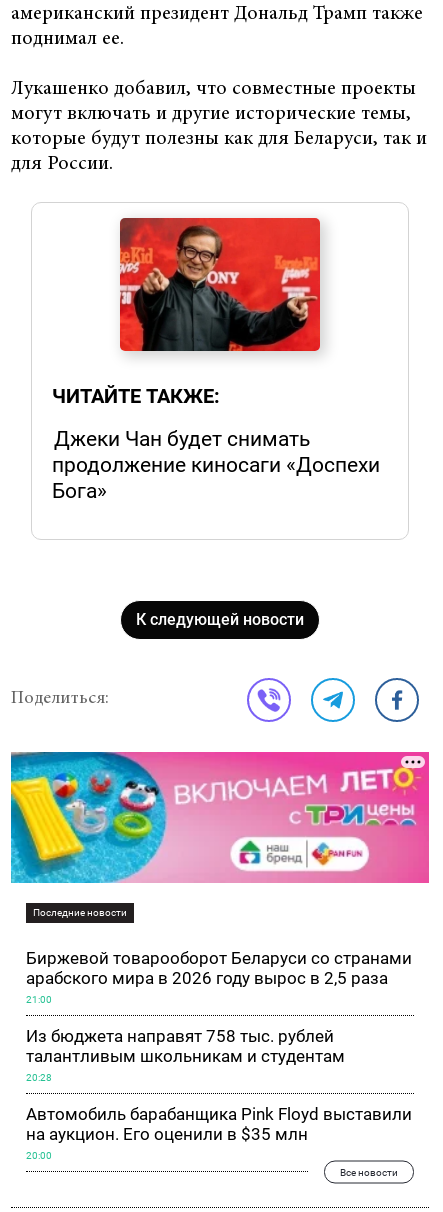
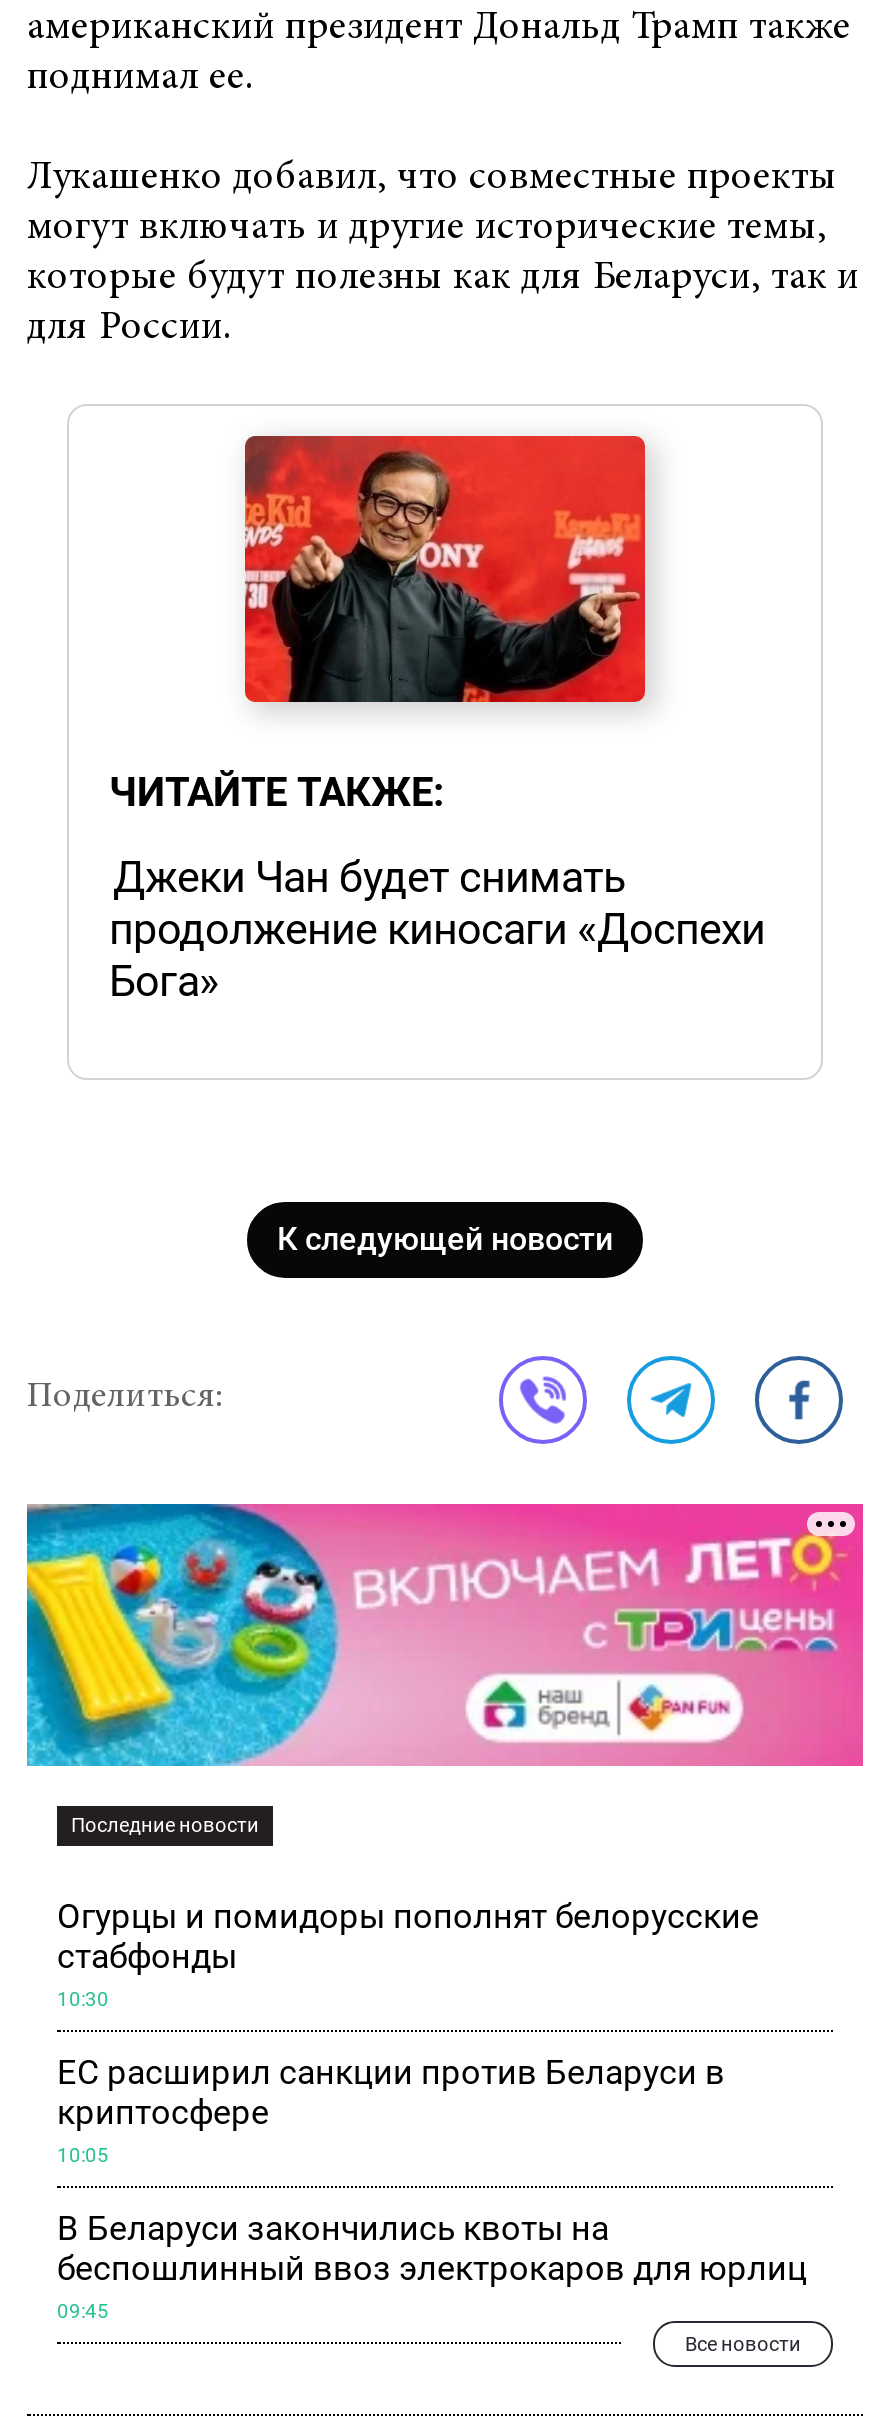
- Биржевой товарооборот Беларуси со странами
- арабского мира в 2026 году вырос в 2,5 раза
+ Огурцы и помидоры пополнят белорусские
+ стабфонды

- 21:00
+ 10:30

- Из бюджета направят 758 тыс. рублей
- талантливым школьникам и студентам
+ ЕС расширил санкции против Беларуси в
+ криптосфере

- 20:28
+ 10:05

- Автомобиль барабанщика Pink Floyd выставили
- на аукцион. Его оценили в $35 млн
+ В Беларуси закончились квоты на
+ беспошлинный ввоз электрокаров для юрлиц

- 20:00
+ 09:45
